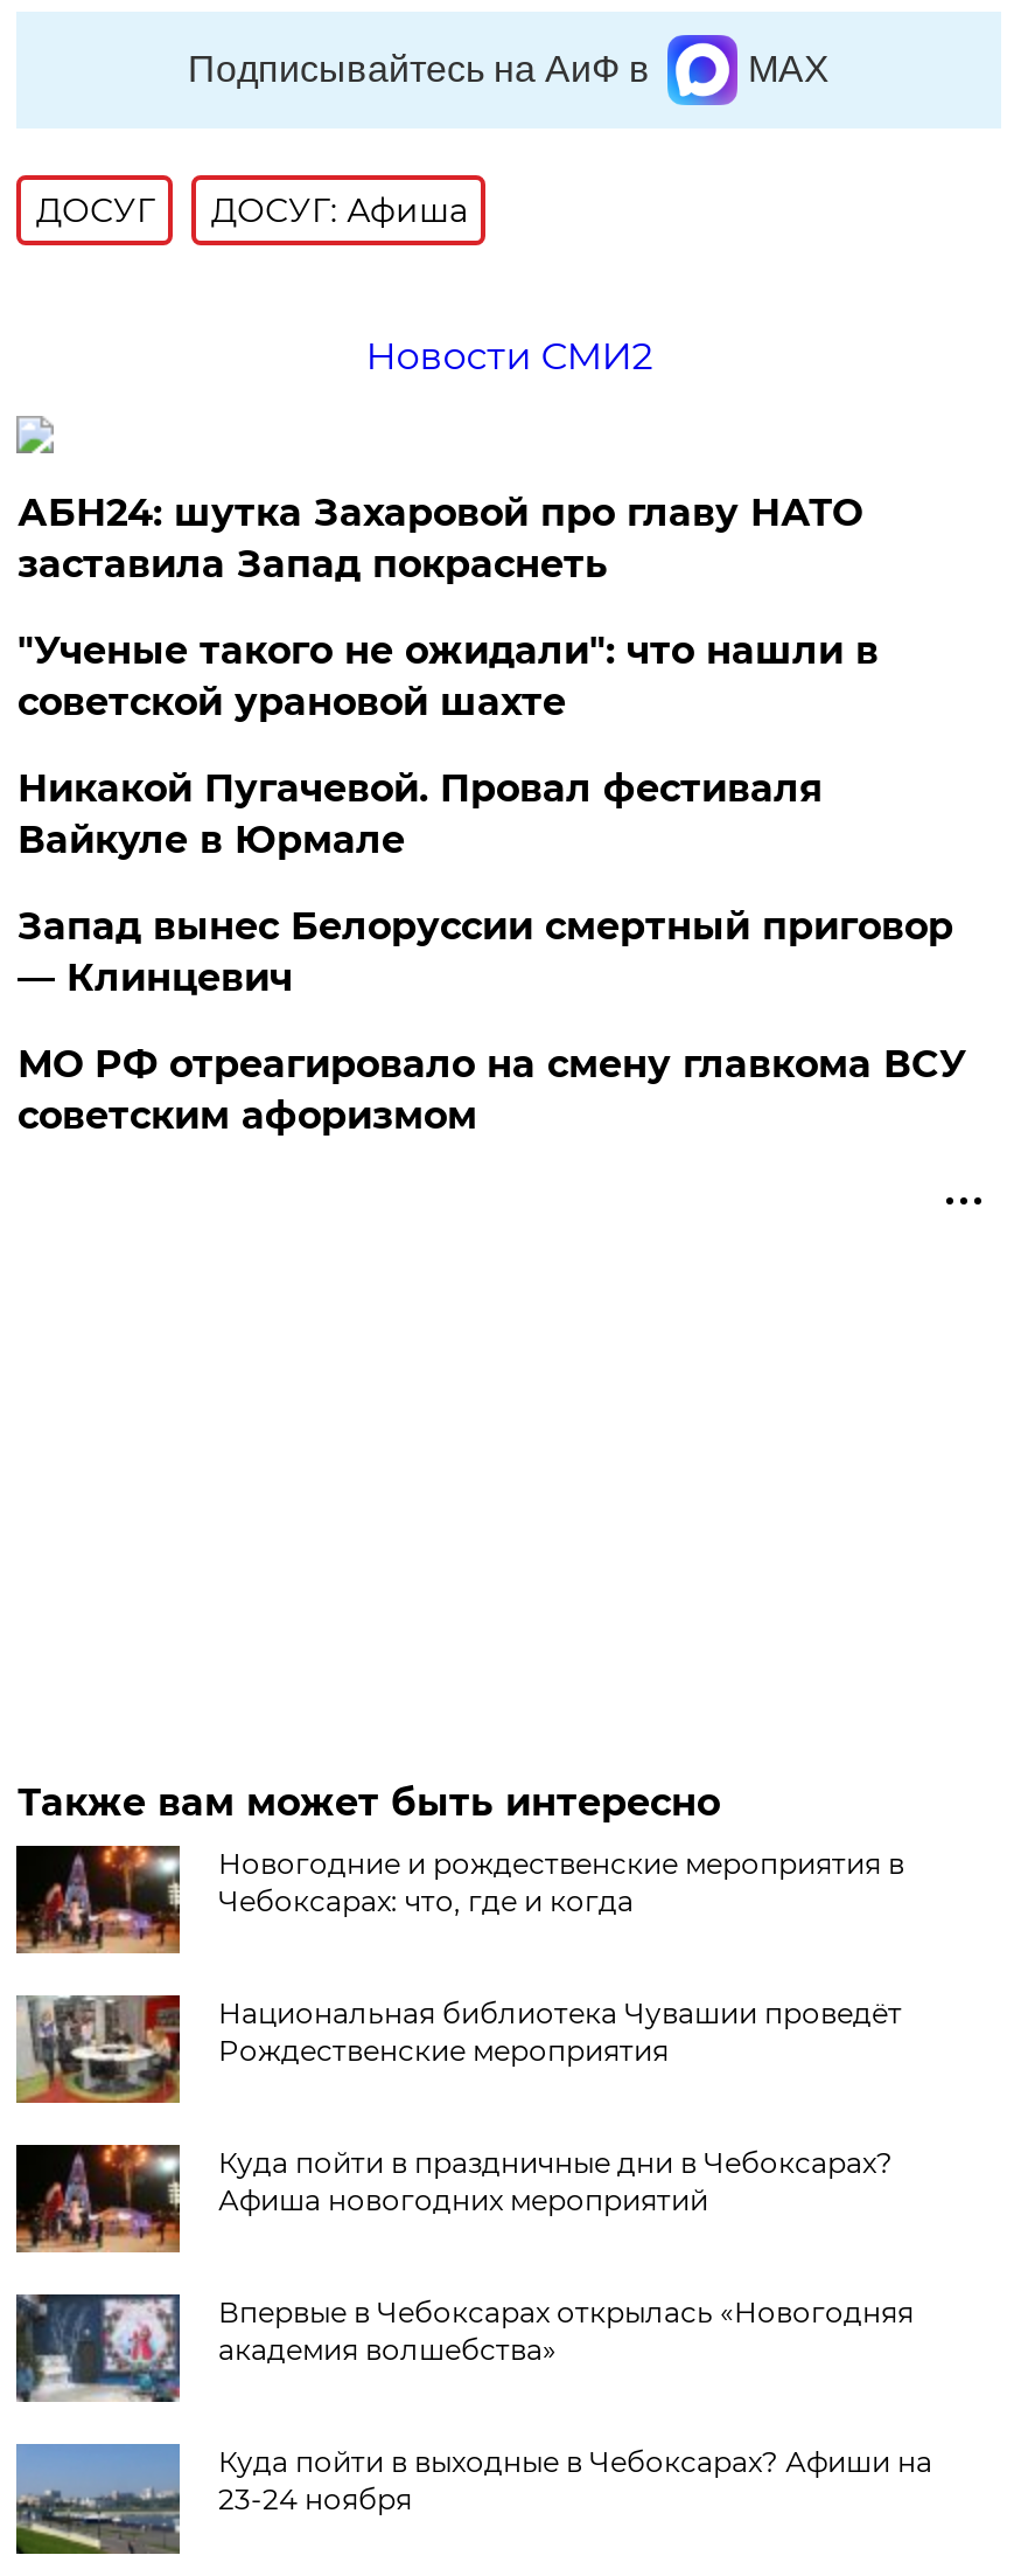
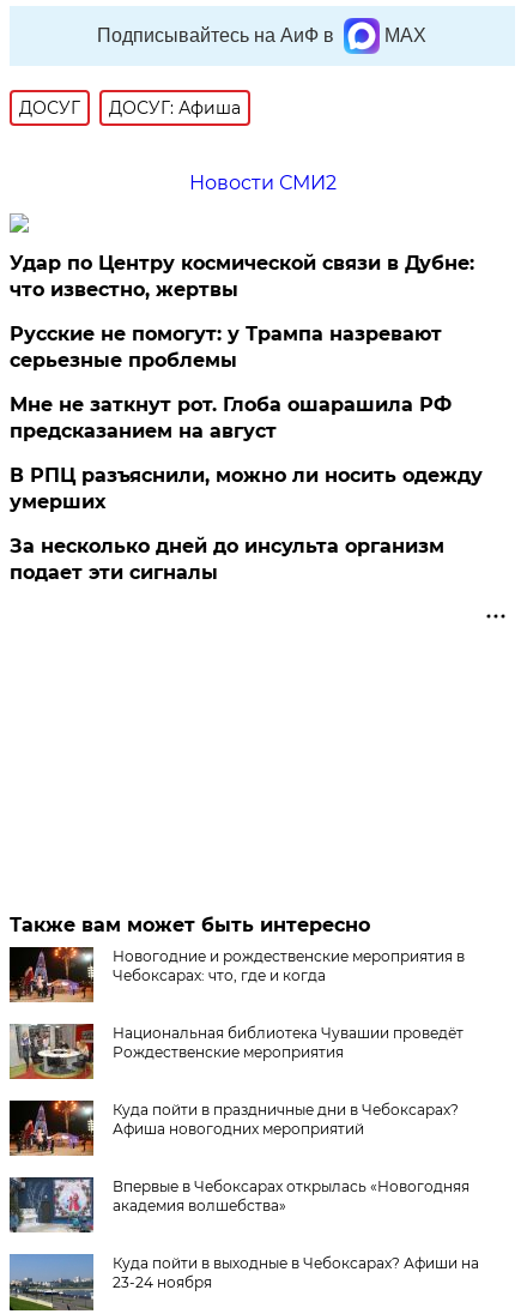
- АБН24: шутка Захаровой про главу НАТО
- заставила Запад покраснеть
+ Удар по Центру космической связи в Дубне:
+ что известно, жертвы

- "Ученые такого не ожидали": что нашли в
- советской урановой шахте
+ Русские не помогут: у Трампа назревают
+ серьезные проблемы

- Никакой Пугачевой. Провал фестиваля
- Вайкуле в Юрмале
+ Мне не заткнут рот. Глоба ошарашила РФ
+ предсказанием на август

- Запад вынес Белоруссии смертный приговор
- — Клинцевич
+ В РПЦ разъяснили, можно ли носить одежду
+ умерших

- МО РФ отреагировало на смену главкома ВСУ
- советским афоризмом
+ За несколько дней до инсульта организм
+ подает эти сигналы
